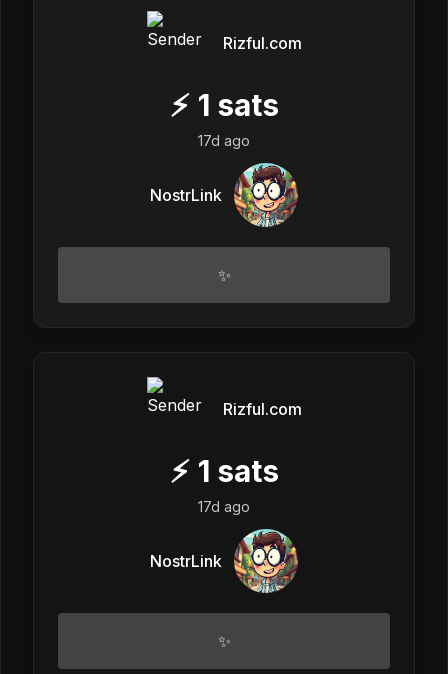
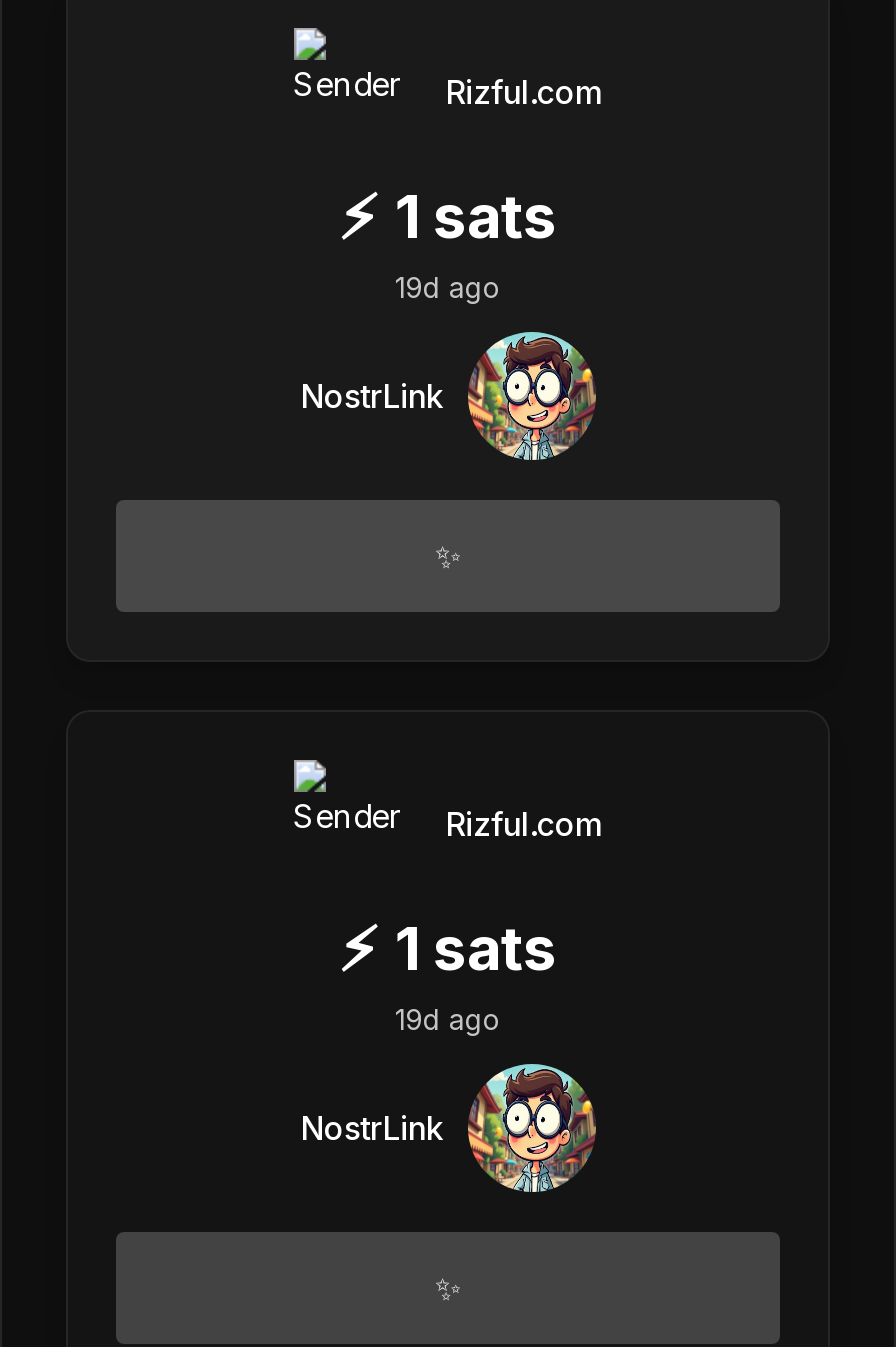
- 17d ago
+ 19d ago

- 17d ago
+ 19d ago
